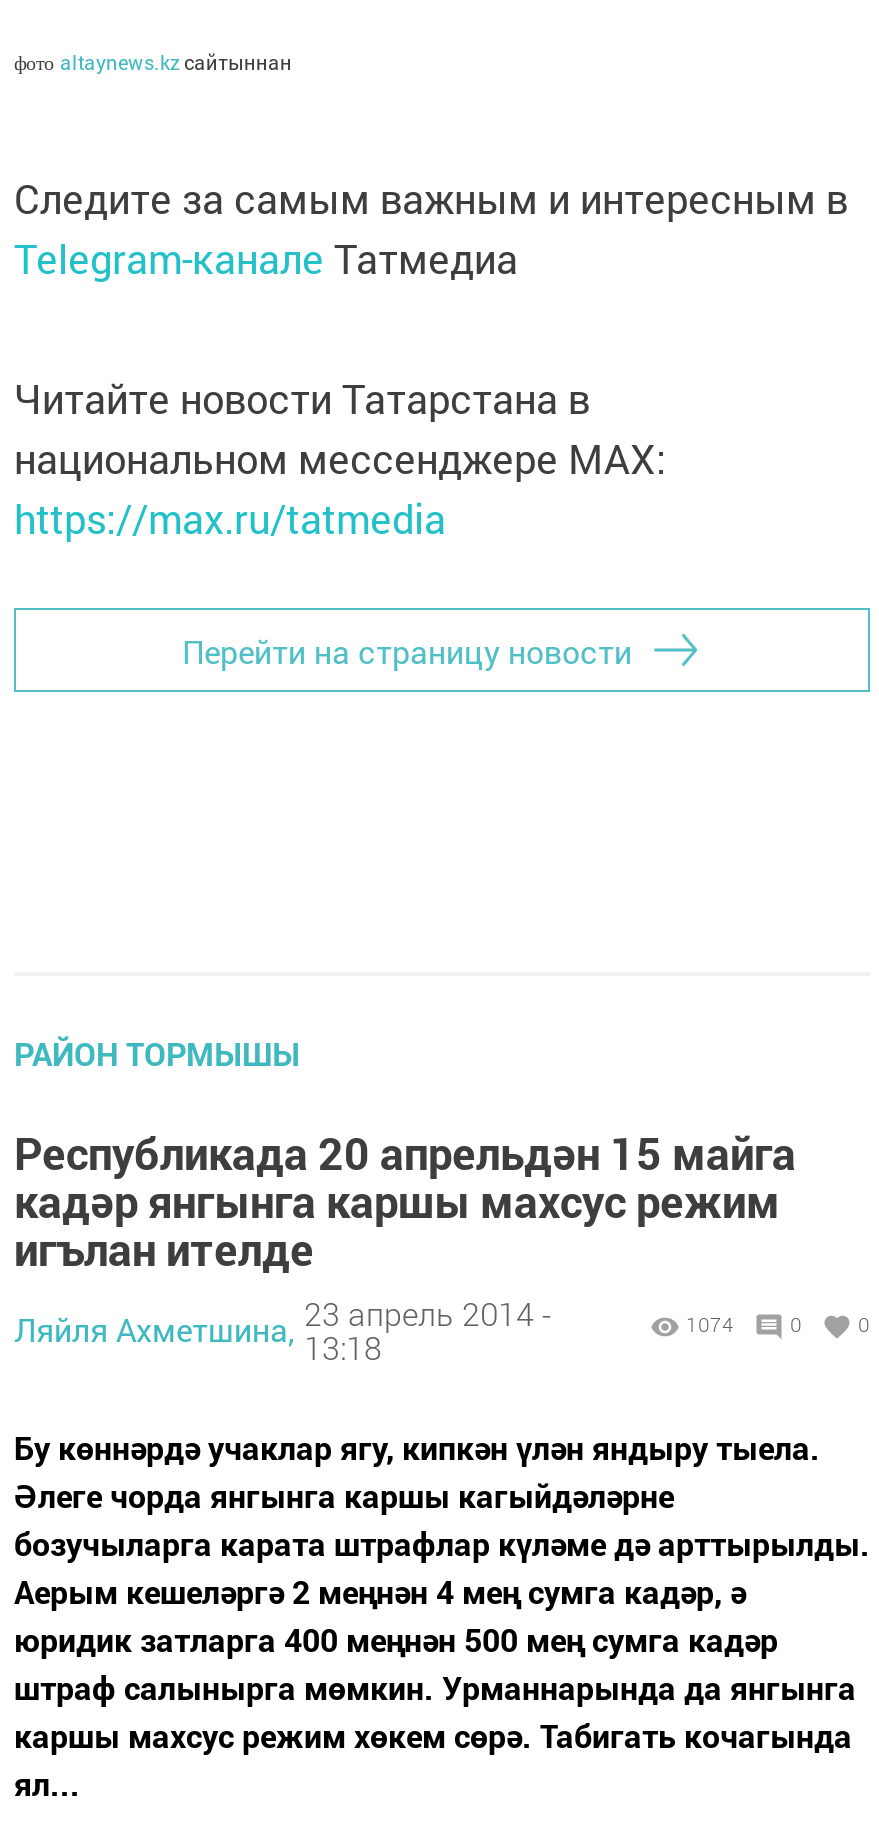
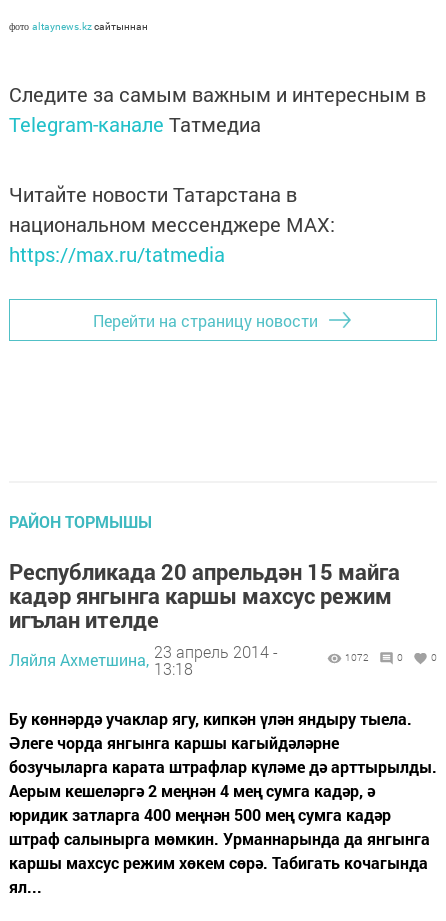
- 1074
+ 1072
